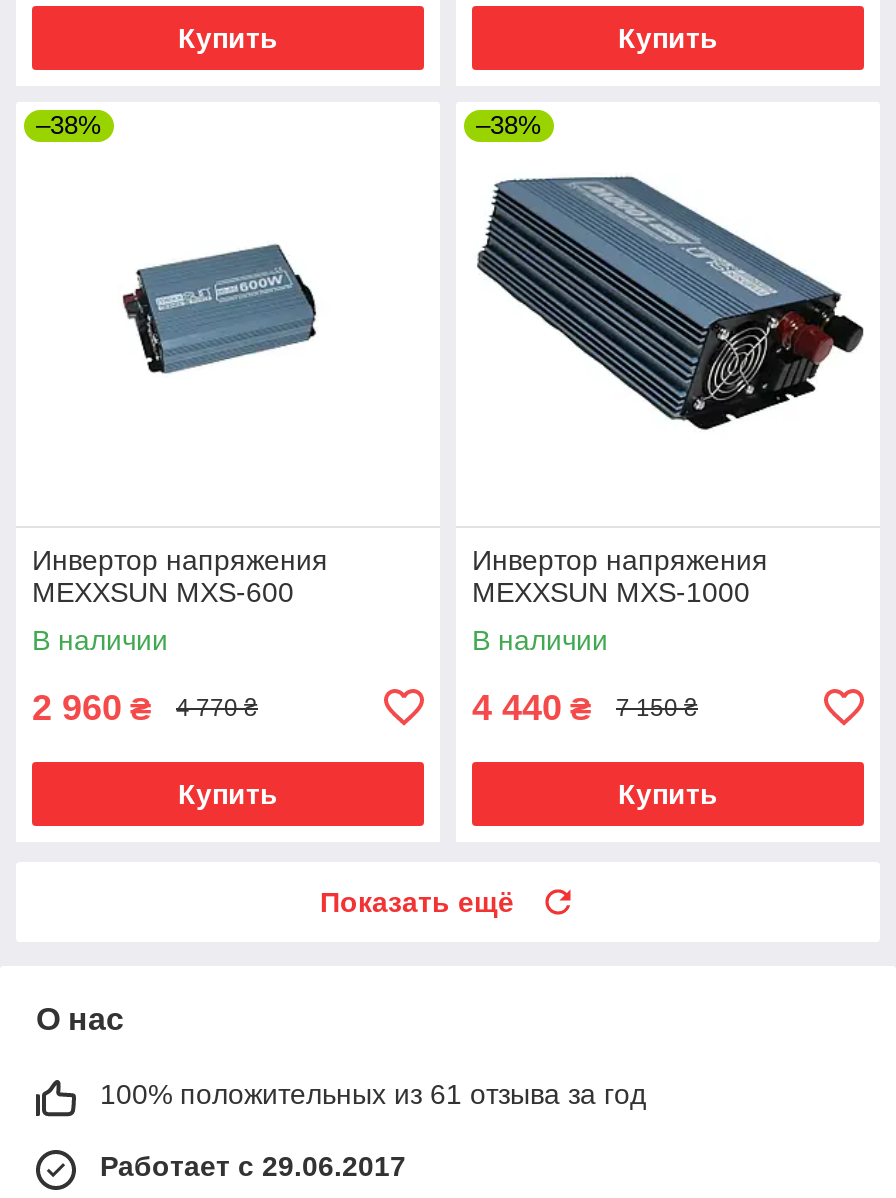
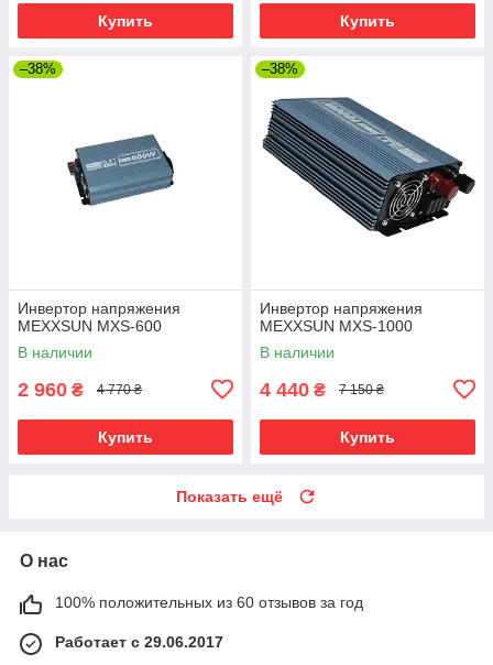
- 100% положительных из 61 отзыва за год
+ 100% положительных из 60 отзывов за год
